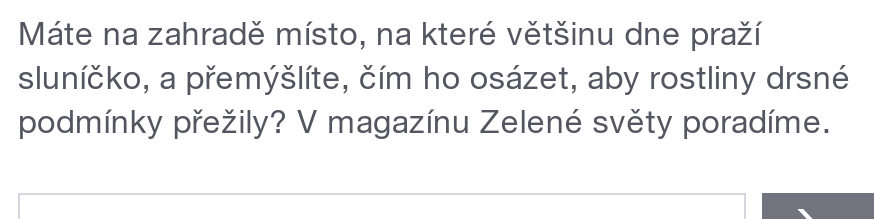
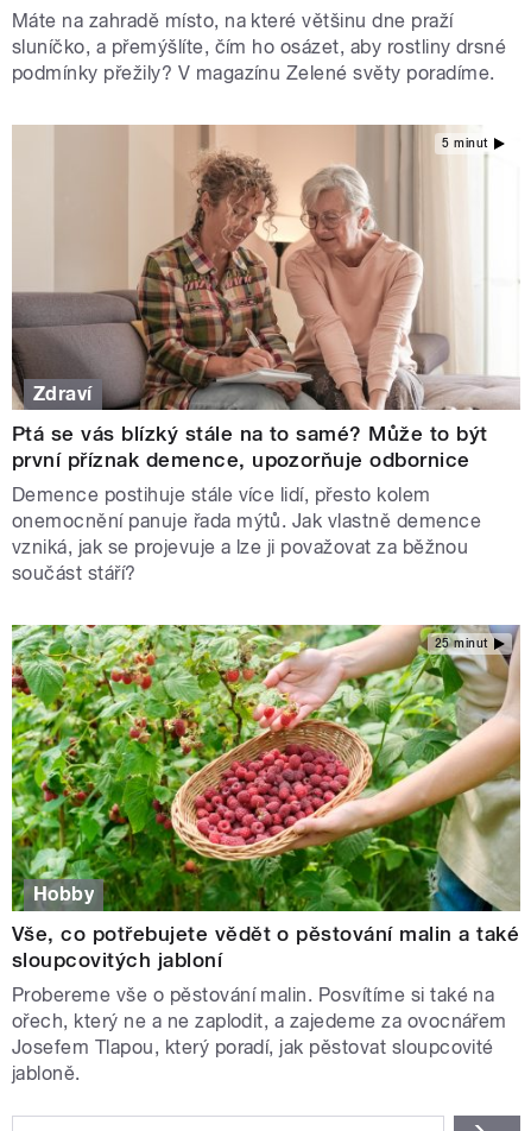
+ [image]
+ 5 minut

+ [image]
+ Zdraví
+ Ptá se vás blízký stále na to samé? Může to být
+ první příznak demence, upozorňuje odbornice
+ Demence postihuje stále více lidí, přesto kolem
+ onemocnění panuje řada mýtů. Jak vlastně demence
+ vzniká, jak se projevuje a lze ji považovat za běžnou
+ součást stáří?
+ 25 minut

+ Hobby
+ Vše, co potřebujete vědět o pěstování malin a také
+ sloupcovitých jabloní
+ Probereme vše o pěstování malin. Posvítíme si také na
+ ořech, který ne a ne zaplodit, a zajedeme za ovocnářem
+ Josefem Tlapou, který poradí, jak pěstovat sloupcovité
+ jabloně.
